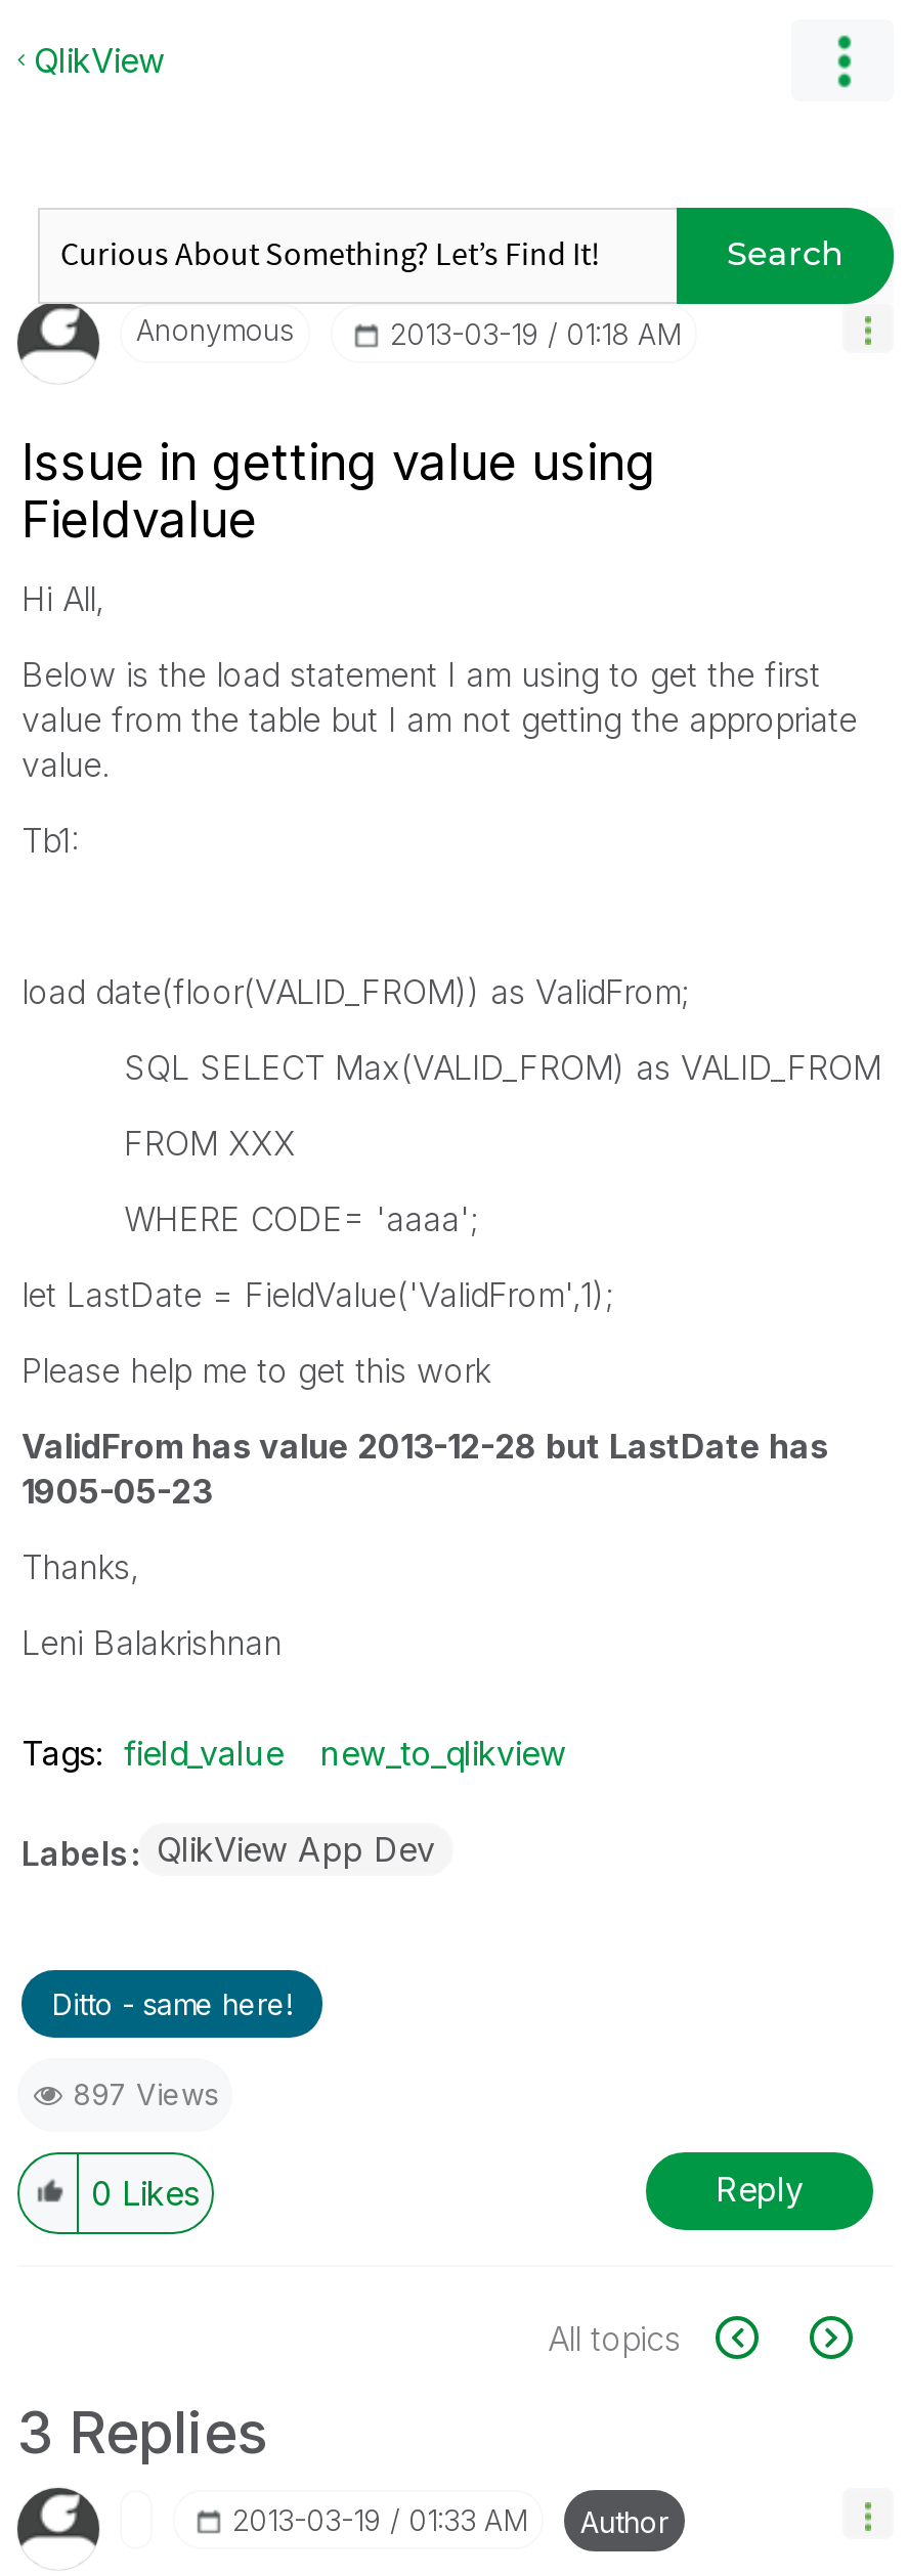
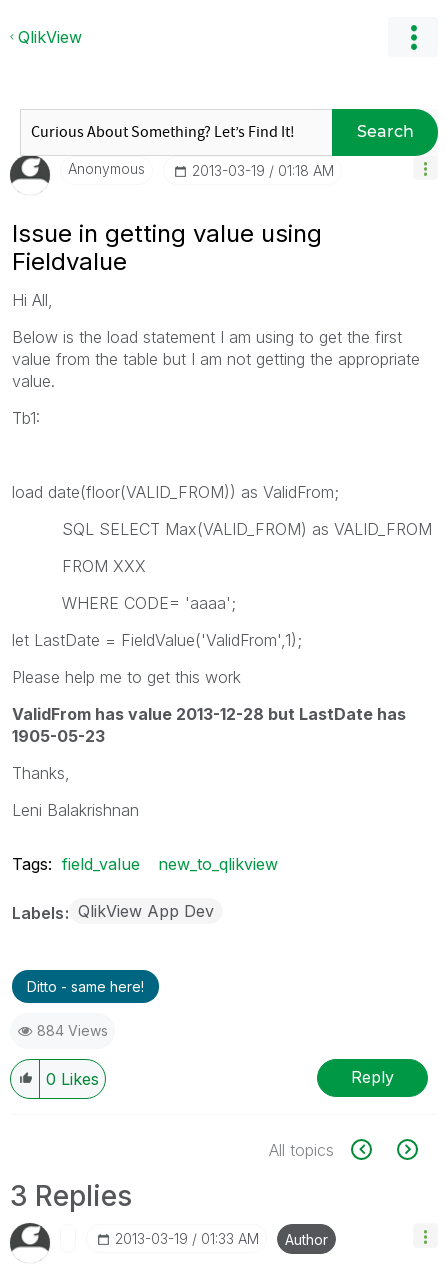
- 897 Views
+ 884 Views
